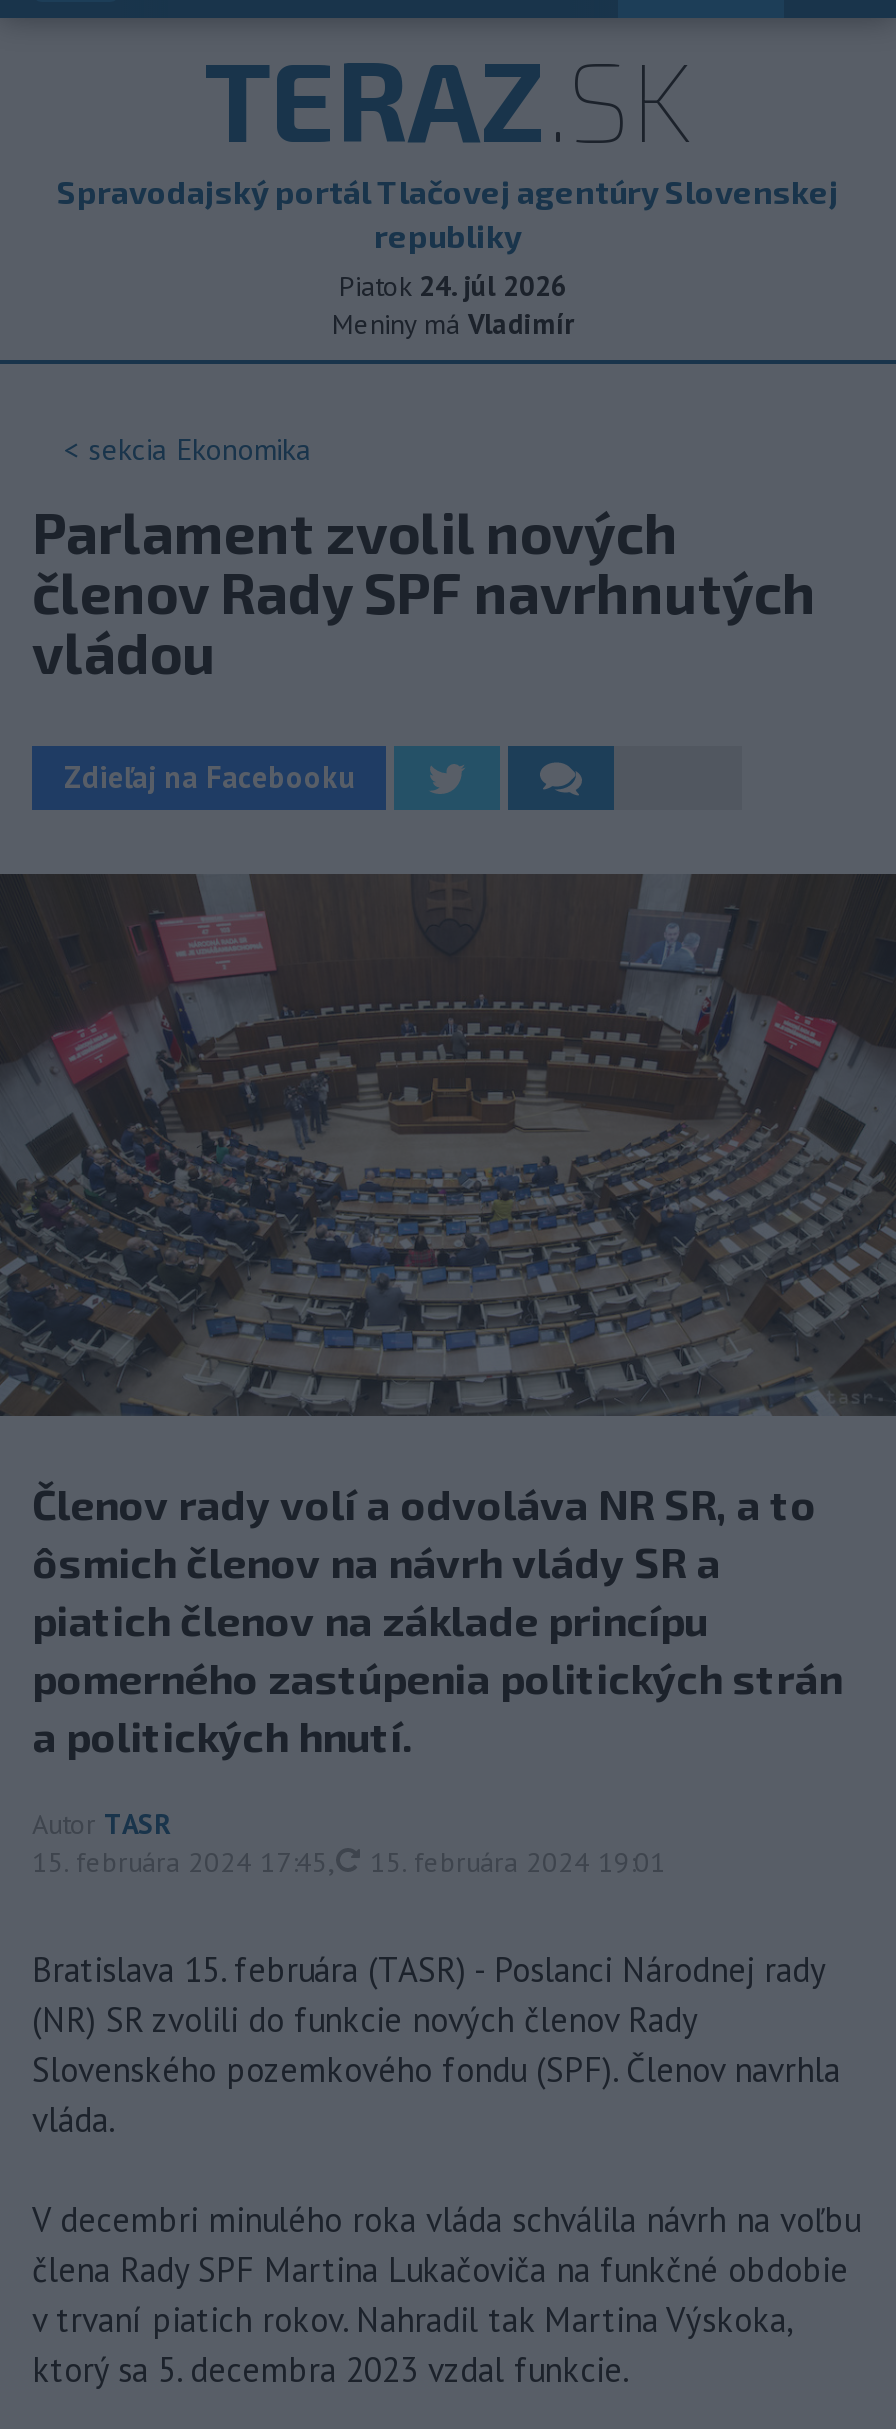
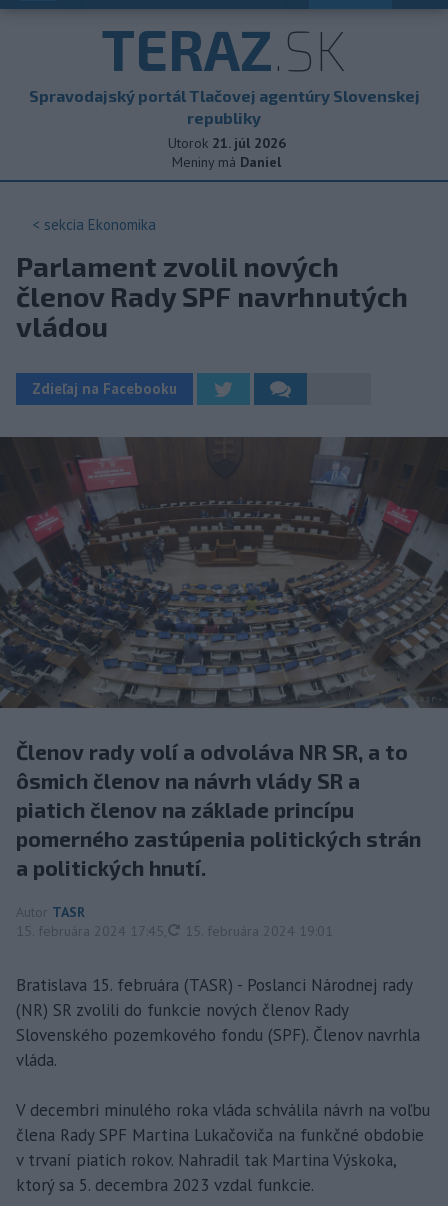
- Piatok 24. júl 2026
+ Utorok 21. júl 2026

- Meniny má Vladimír
+ Meniny má Daniel
